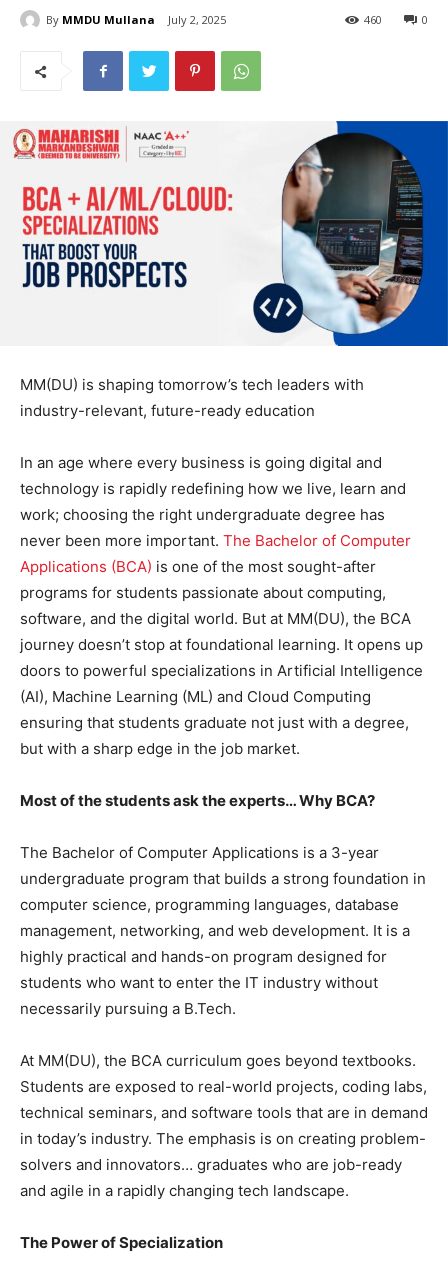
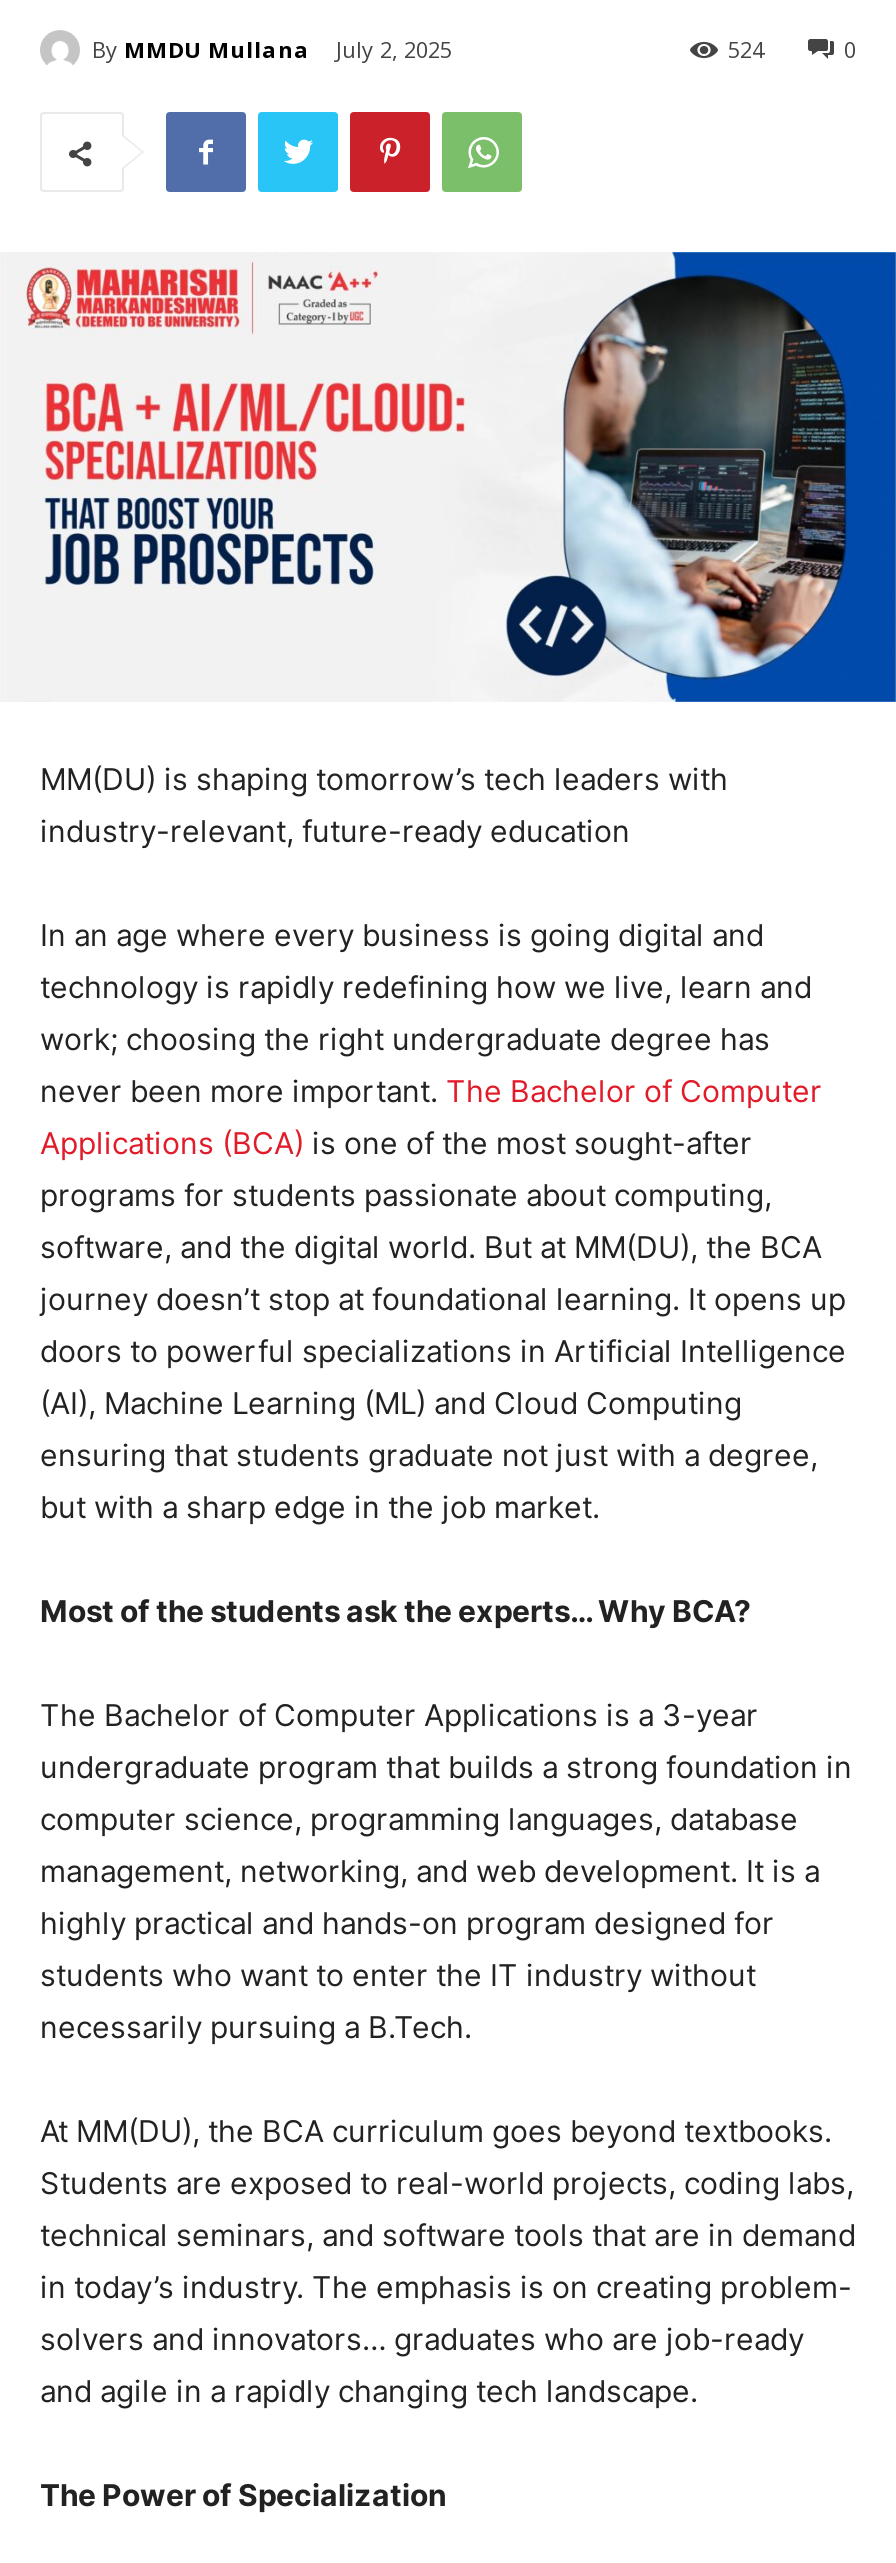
- 460
+ 524
